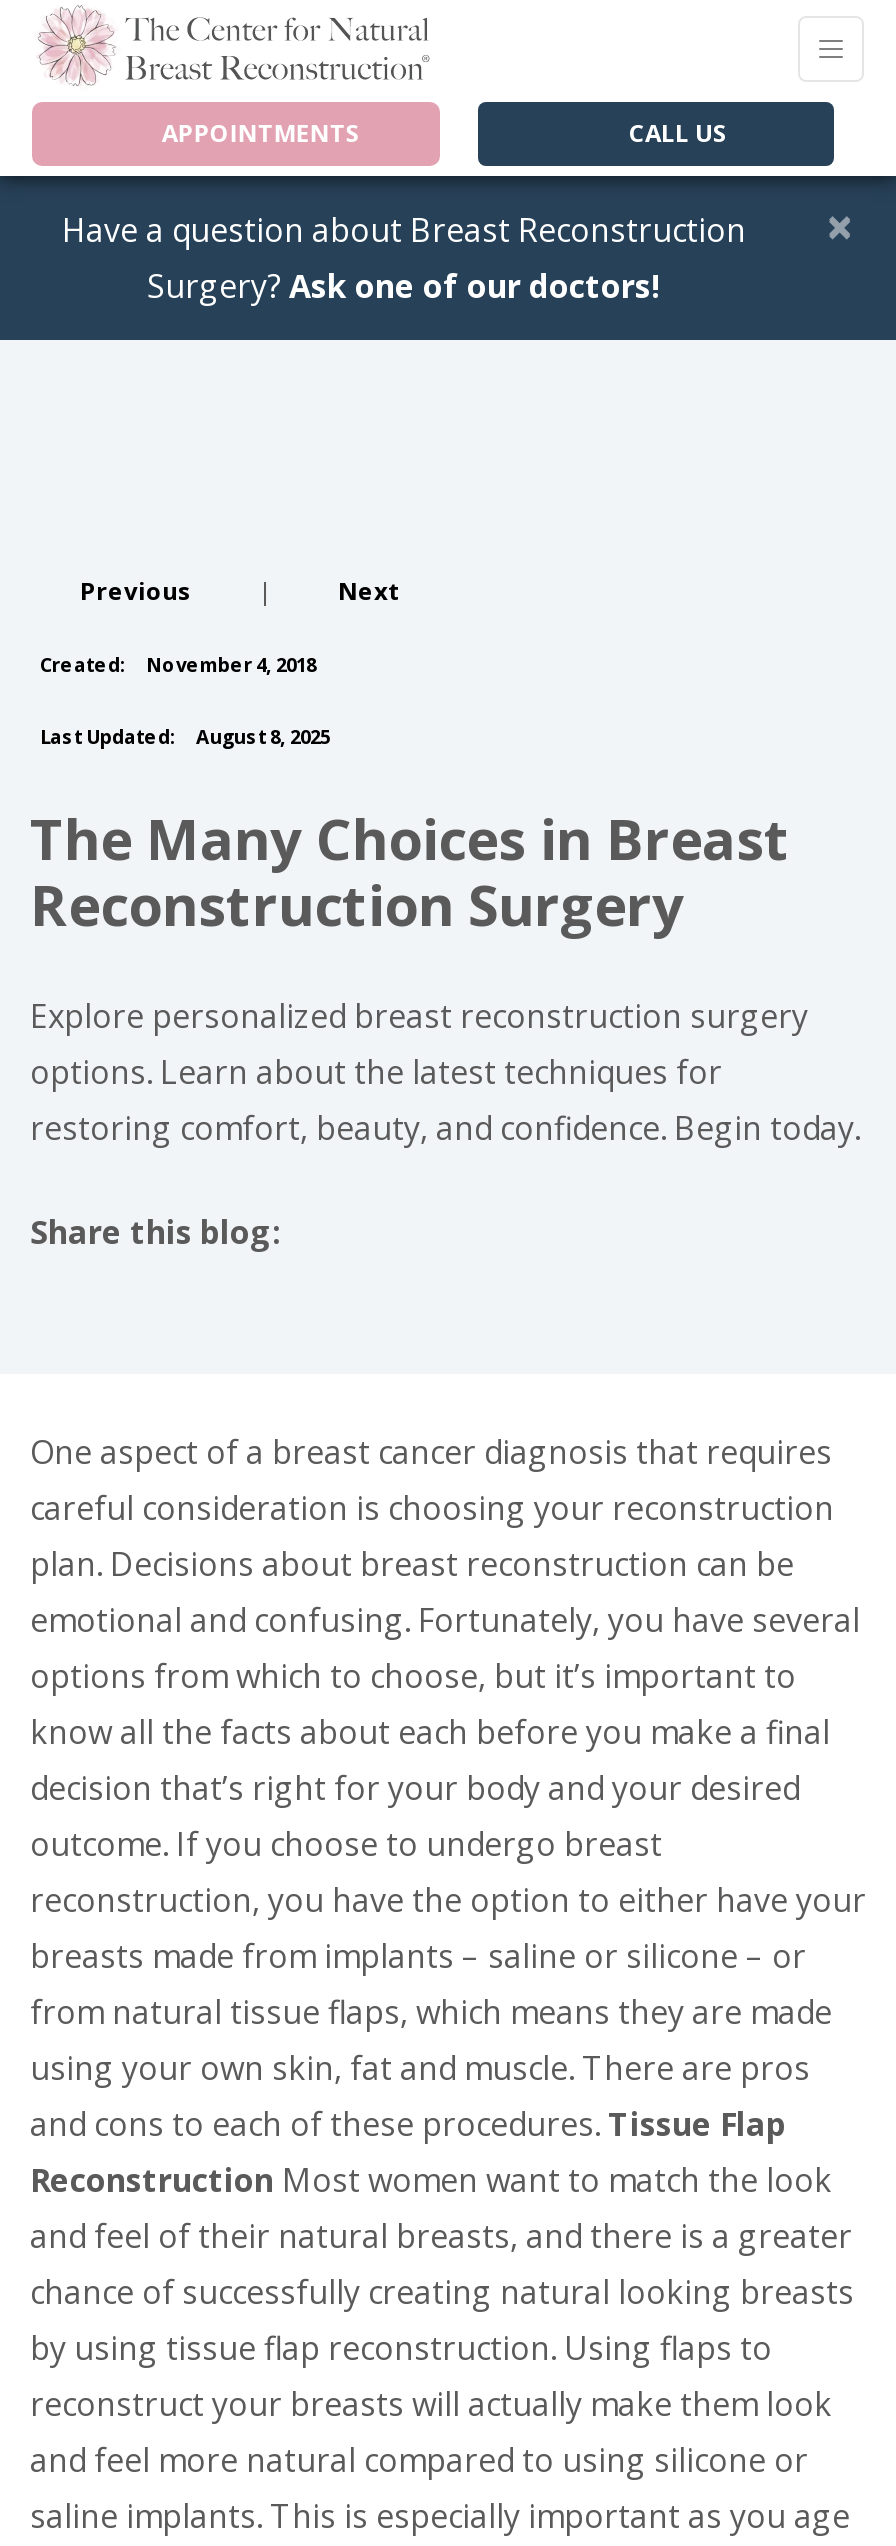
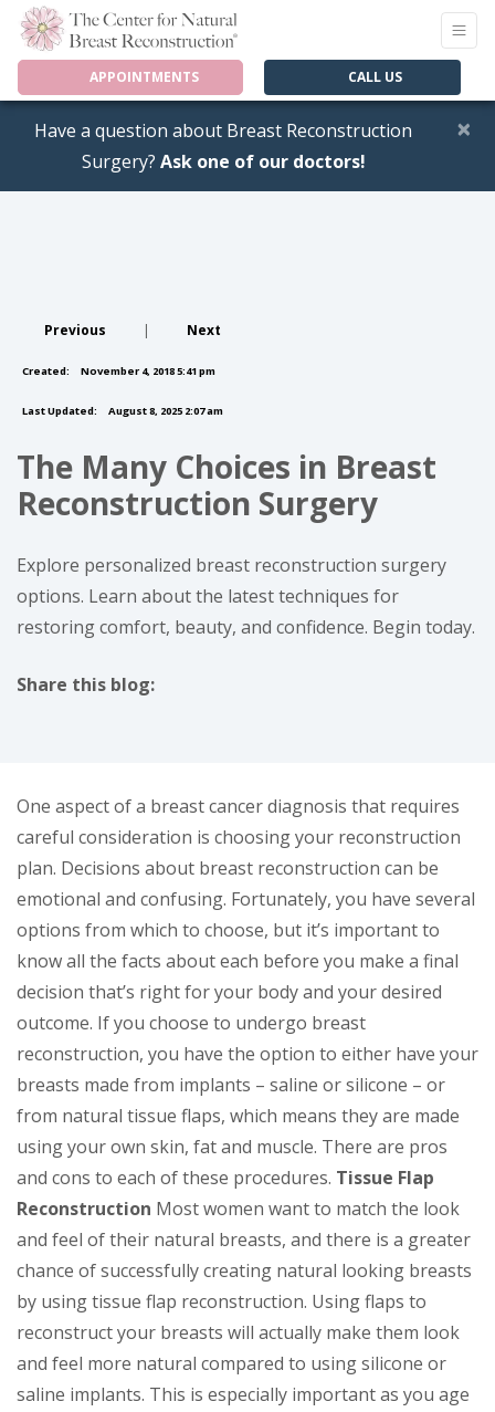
- Created: November 4, 2018
+ Created: November 4, 2018 5:41 pm

- Last Updated: August 8, 2025
+ Last Updated: August 8, 2025 2:07 am
